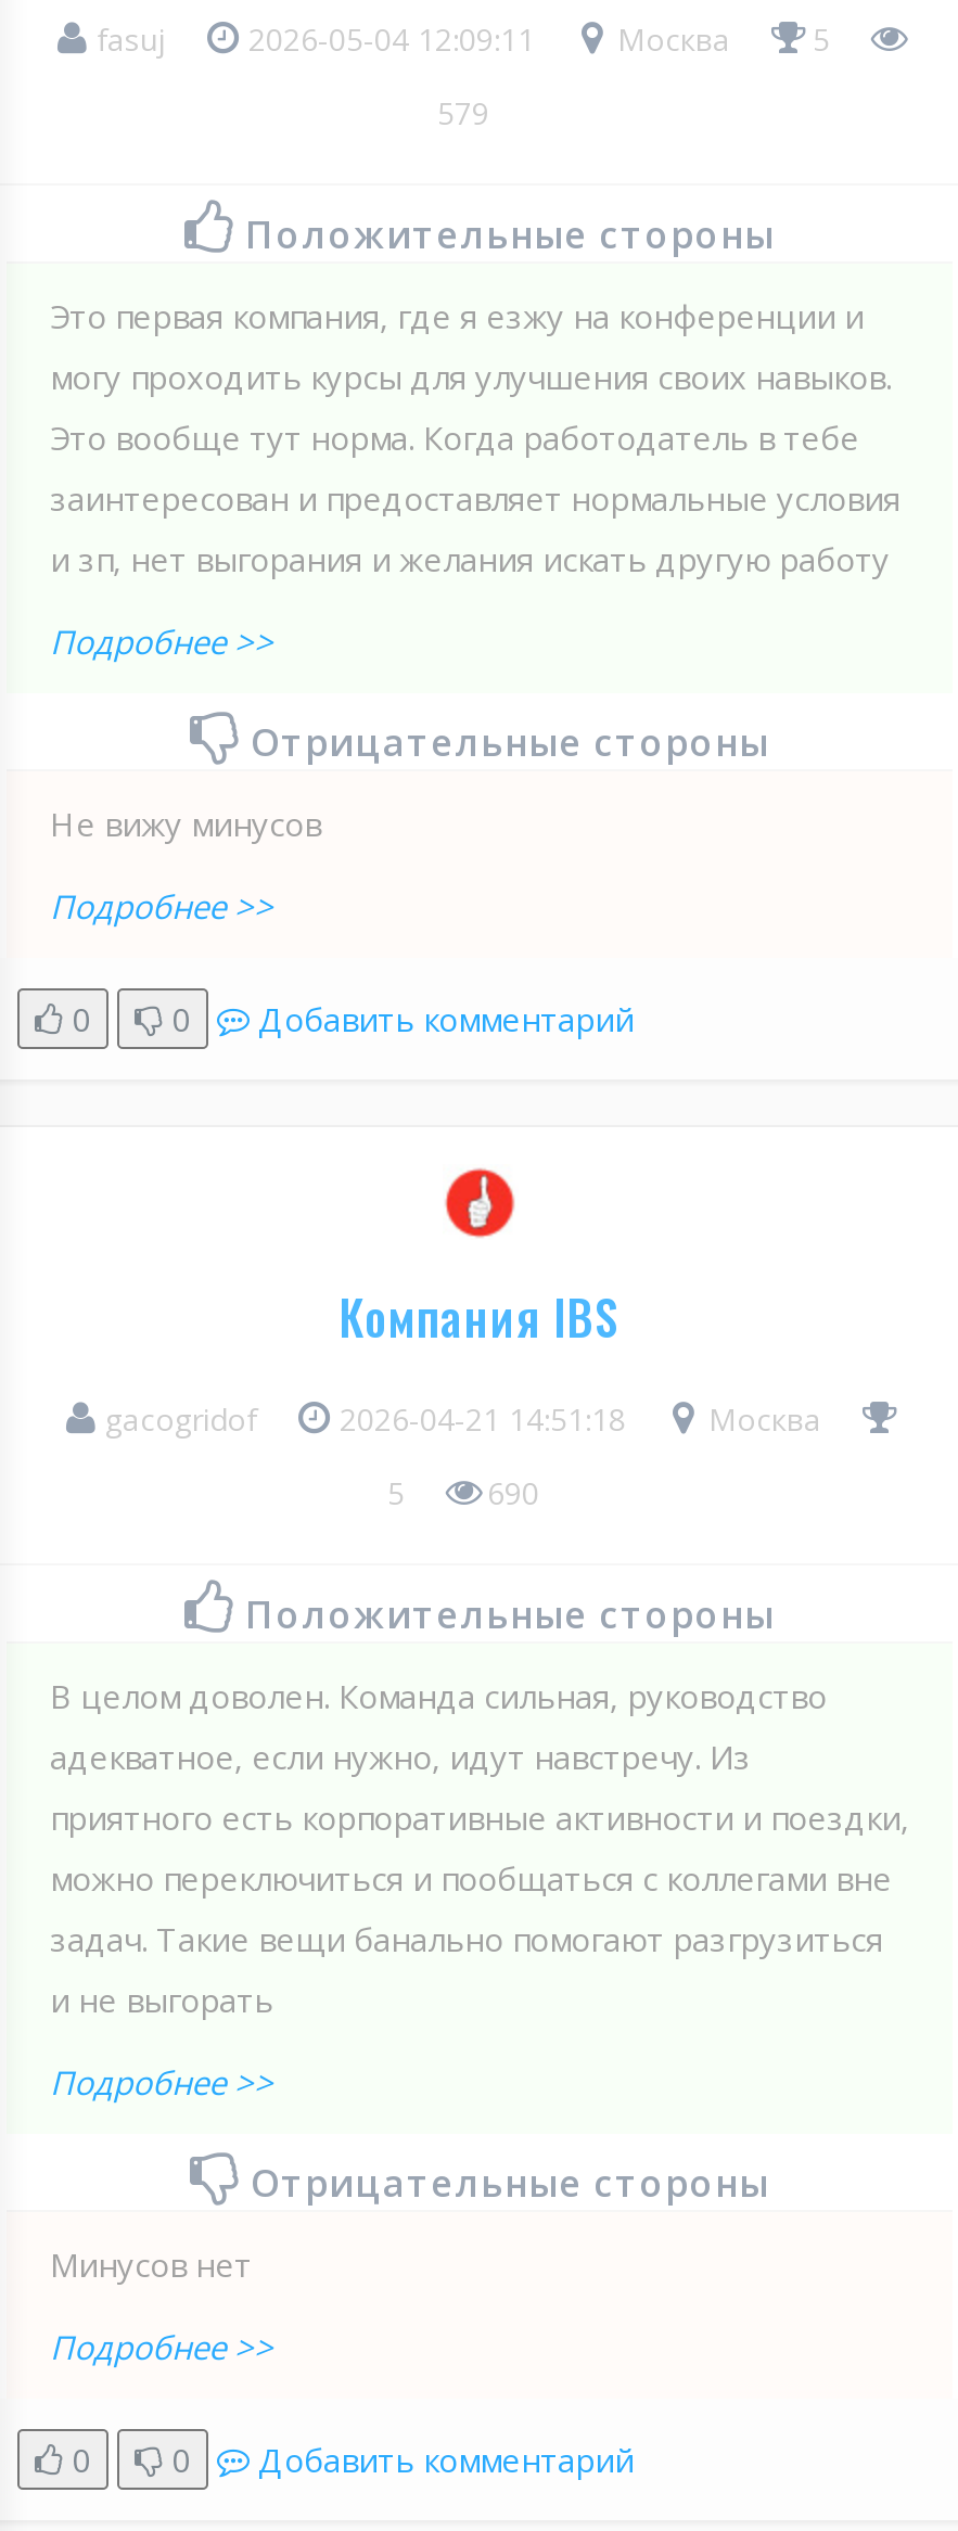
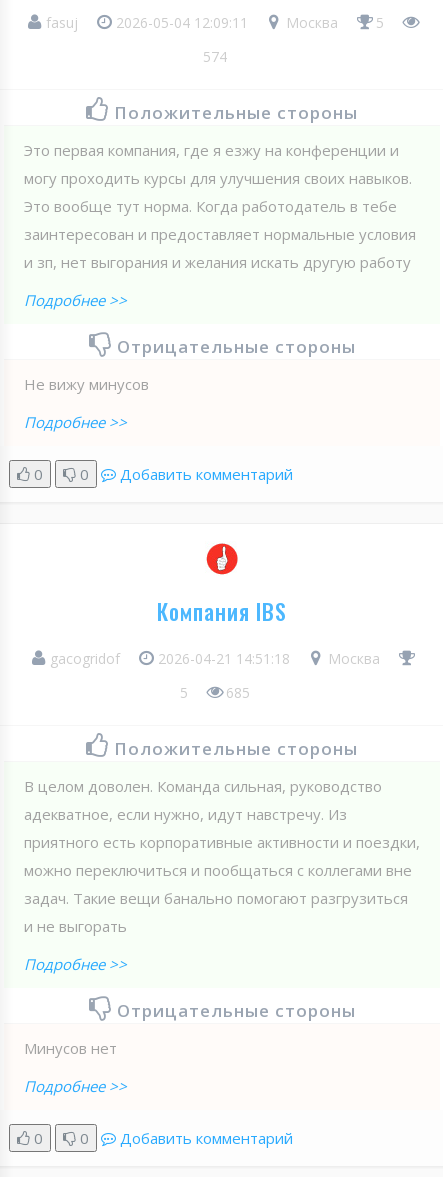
- 579
+ 574

- 5 690
+ 5 685
